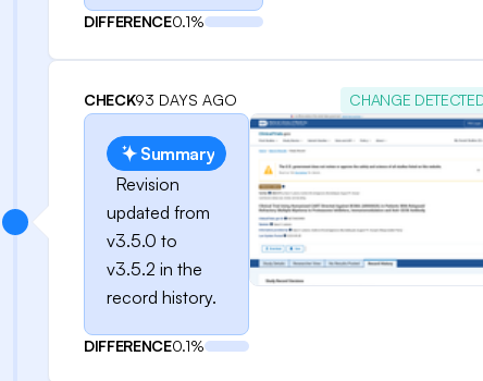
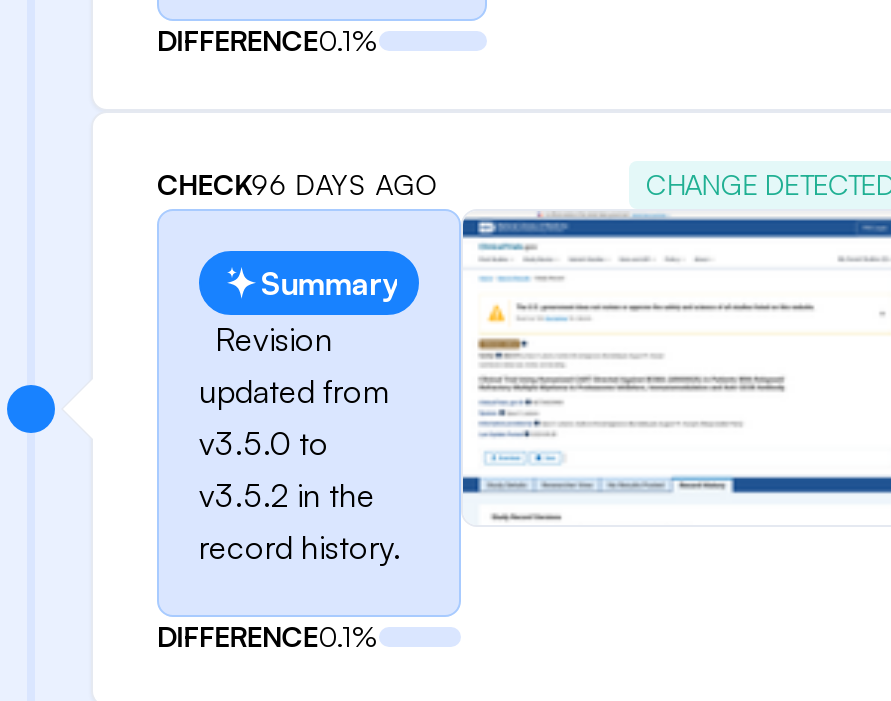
- CHECK93 DAYS AGO
+ CHECK96 DAYS AGO
